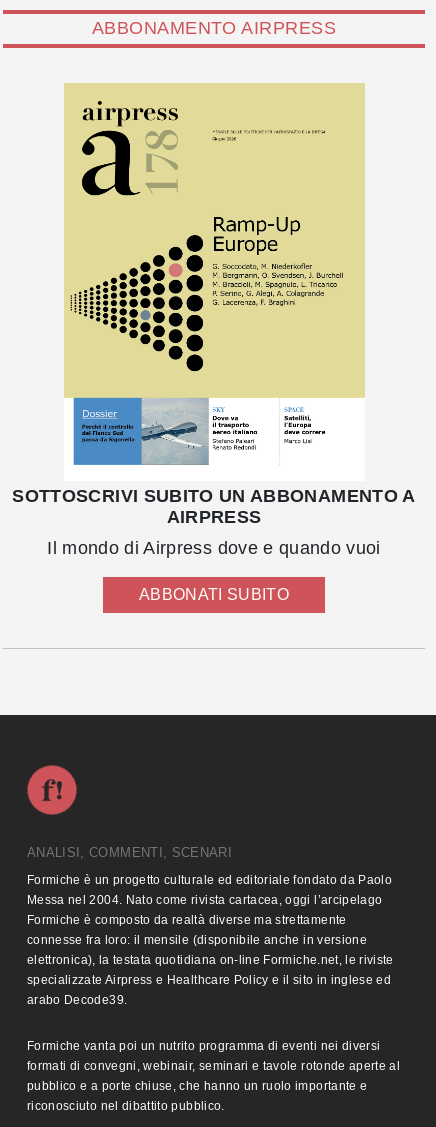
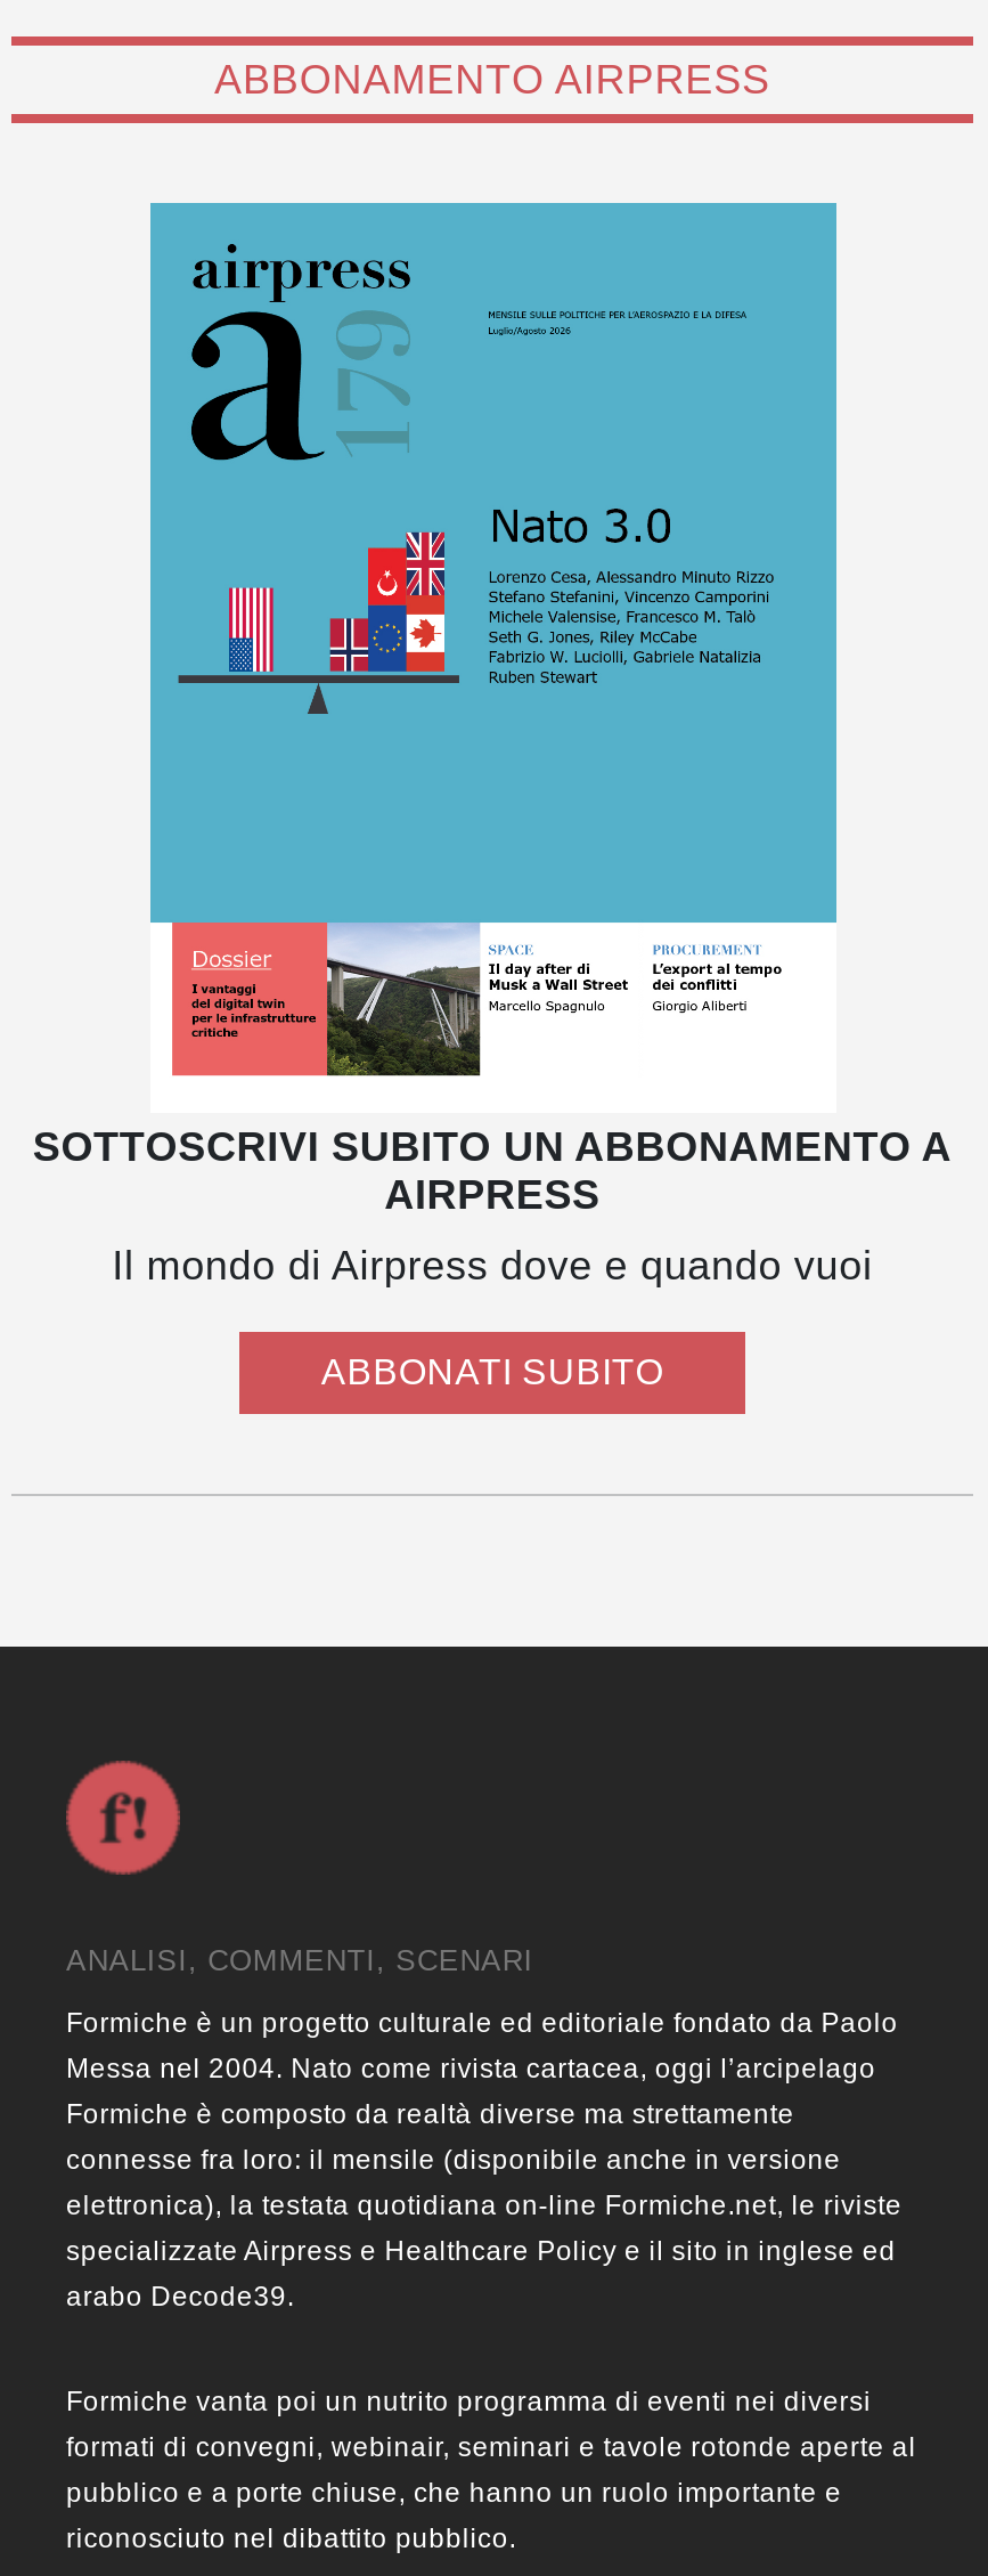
- [image]
+ [image]
